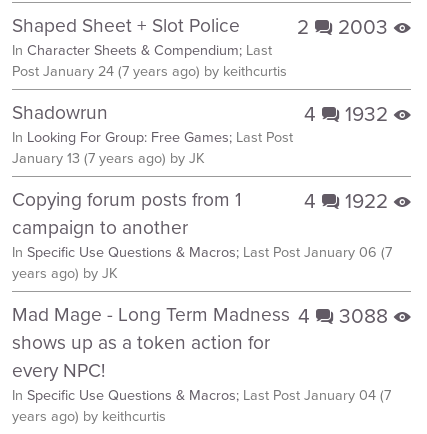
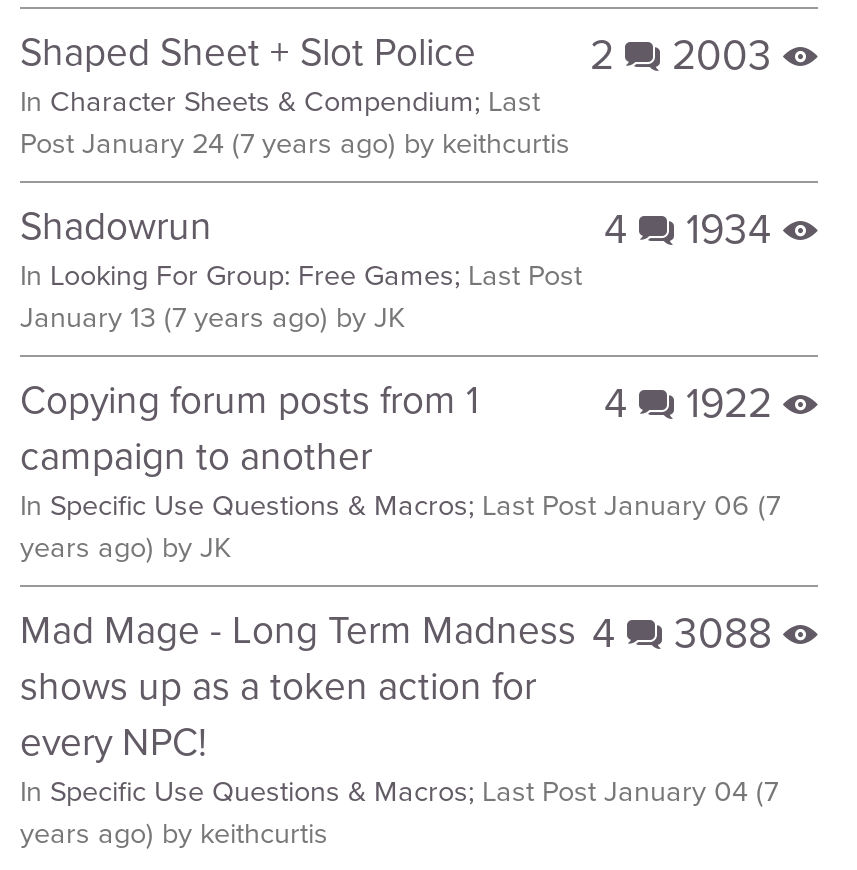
- 4 q 1932 E
+ 4 q 1934 E
